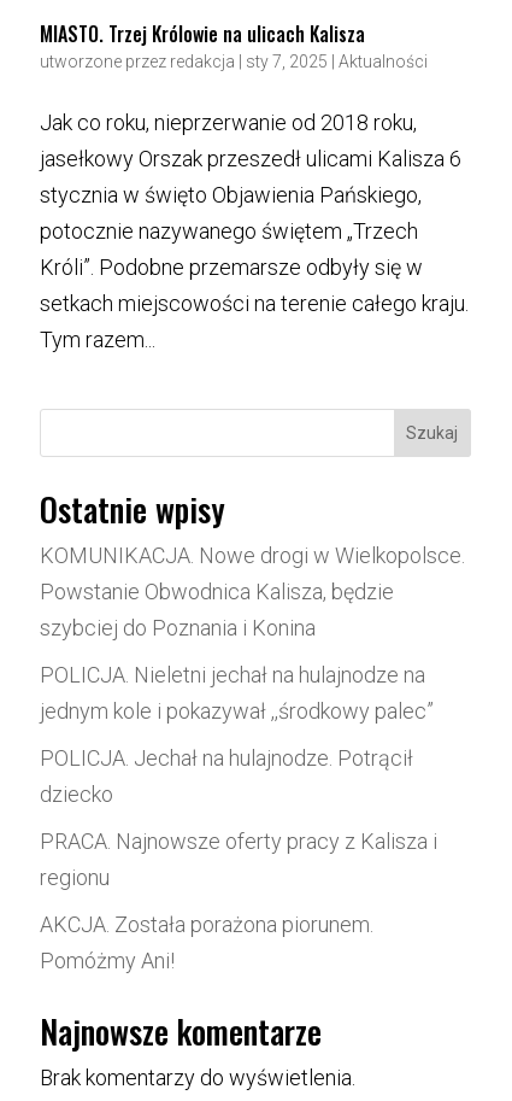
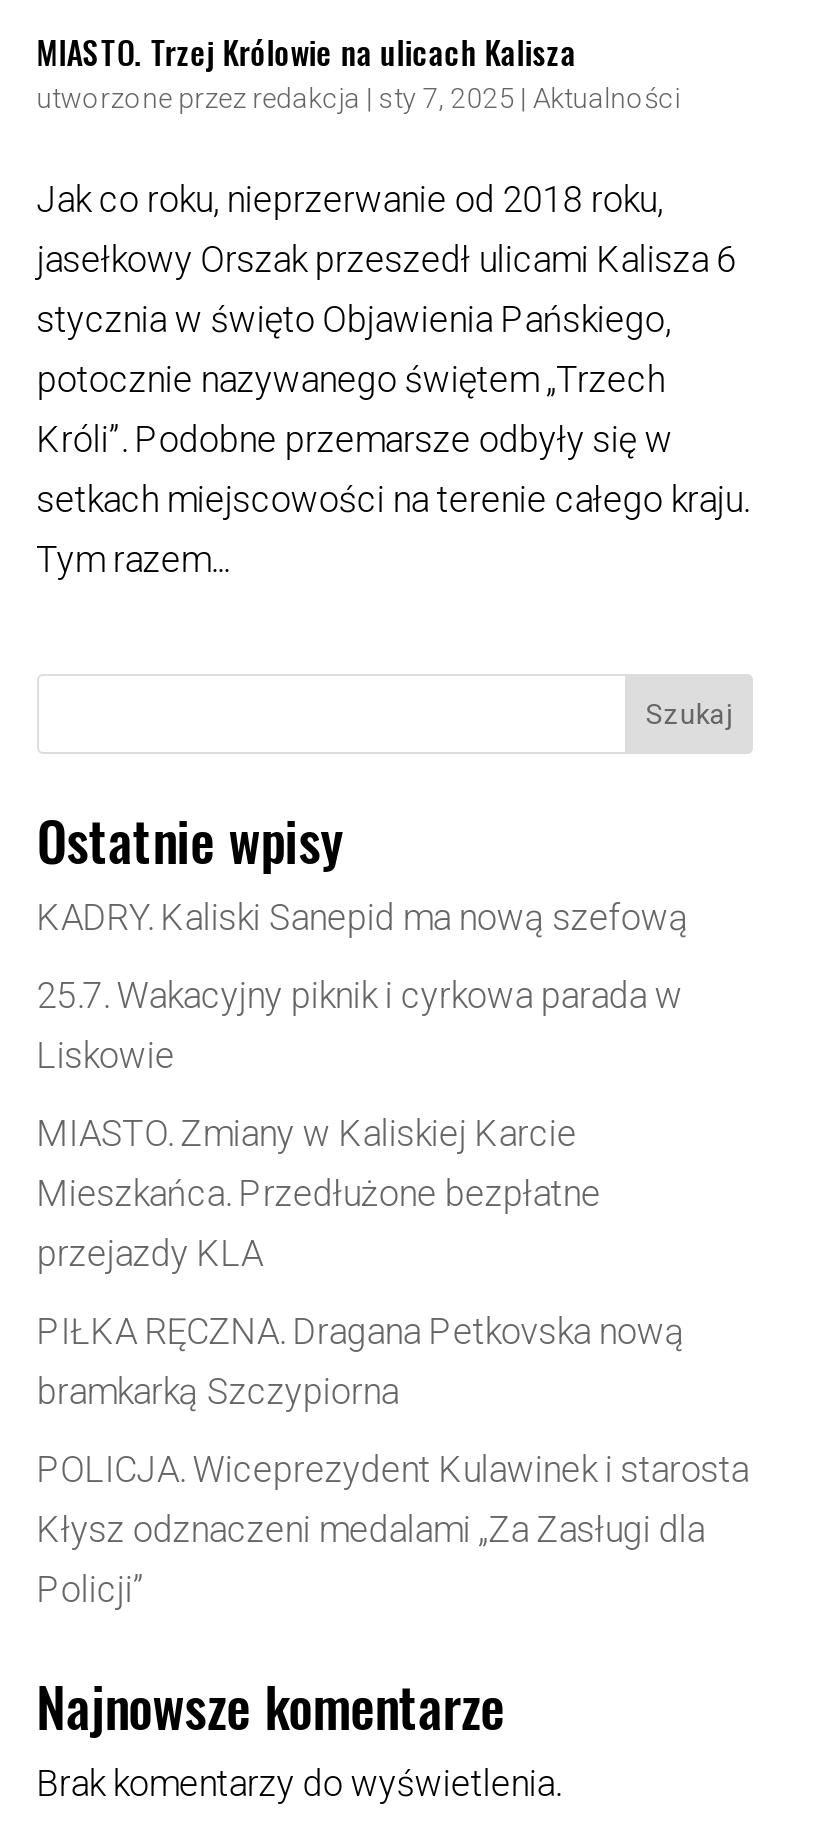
- KOMUNIKACJA. Nowe drogi w Wielkopolsce.
- Powstanie Obwodnica Kalisza, będzie
- szybciej do Poznania i Konina
+ KADRY. Kaliski Sanepid ma nową szefową

- POLICJA. Nieletni jechał na hulajnodze na
- jednym kole i pokazywał ,,środkowy palec”
+ 25.7. Wakacyjny piknik i cyrkowa parada w
+ Liskowie

- POLICJA. Jechał na hulajnodze. Potrącił
- dziecko
+ MIASTO. Zmiany w Kaliskiej Karcie
+ Mieszkańca. Przedłużone bezpłatne
+ przejazdy KLA

- PRACA. Najnowsze oferty pracy z Kalisza i
- regionu
+ PIŁKA RĘCZNA. Dragana Petkovska nową
+ bramkarką Szczypiorna

- AKCJA. Została porażona piorunem.
- Pomóżmy Ani!
+ POLICJA. Wiceprezydent Kulawinek i starosta
+ Kłysz odznaczeni medalami „Za Zasługi dla
+ Policji”
